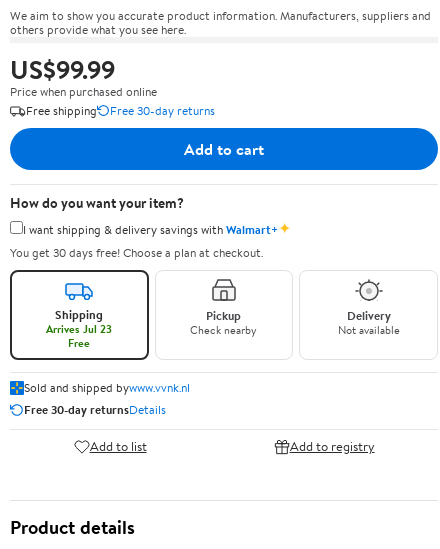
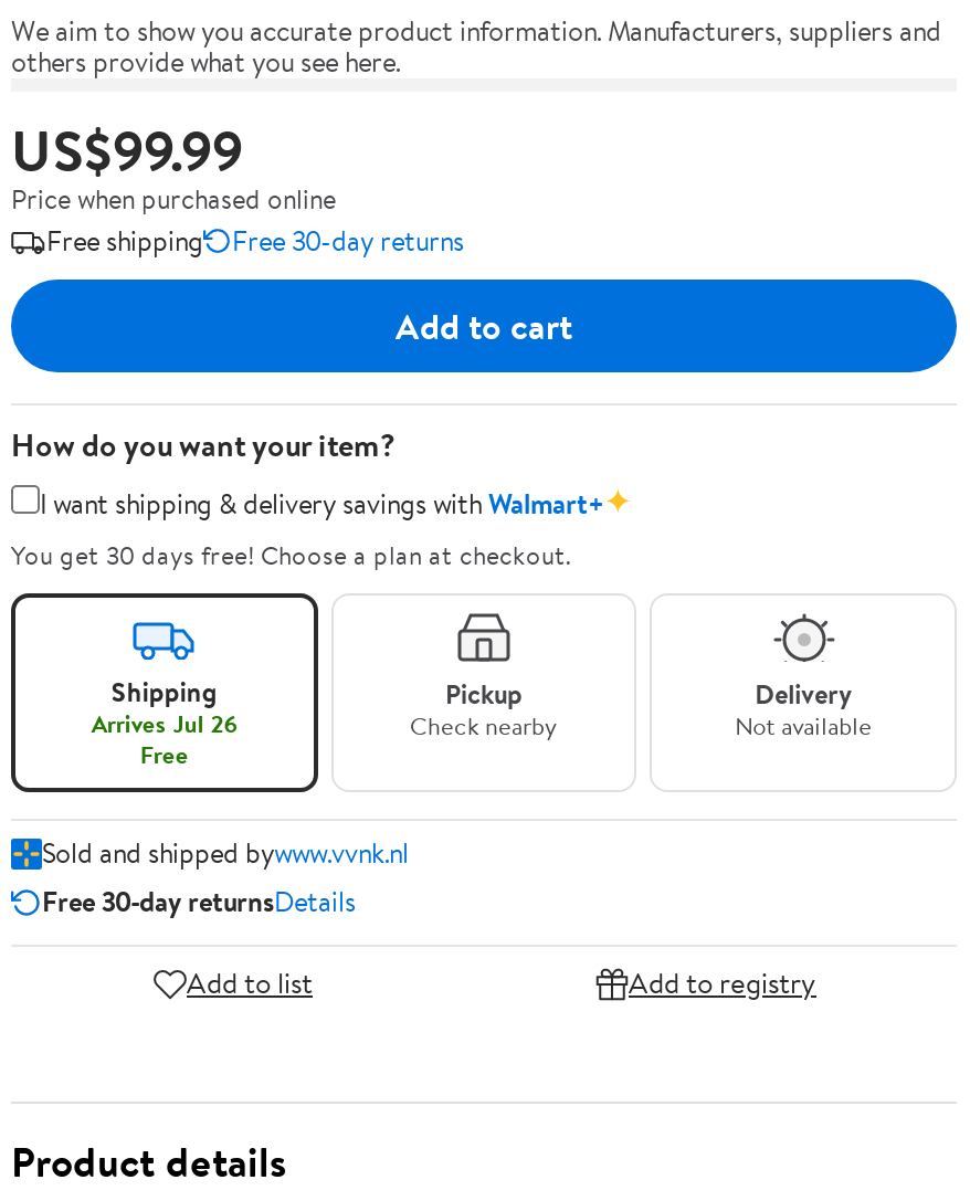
- Arrives Jul 23
+ Arrives Jul 26
